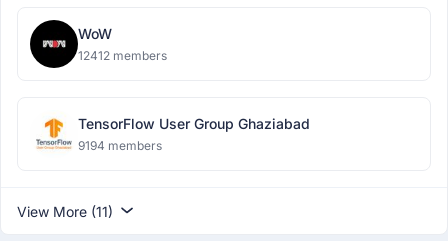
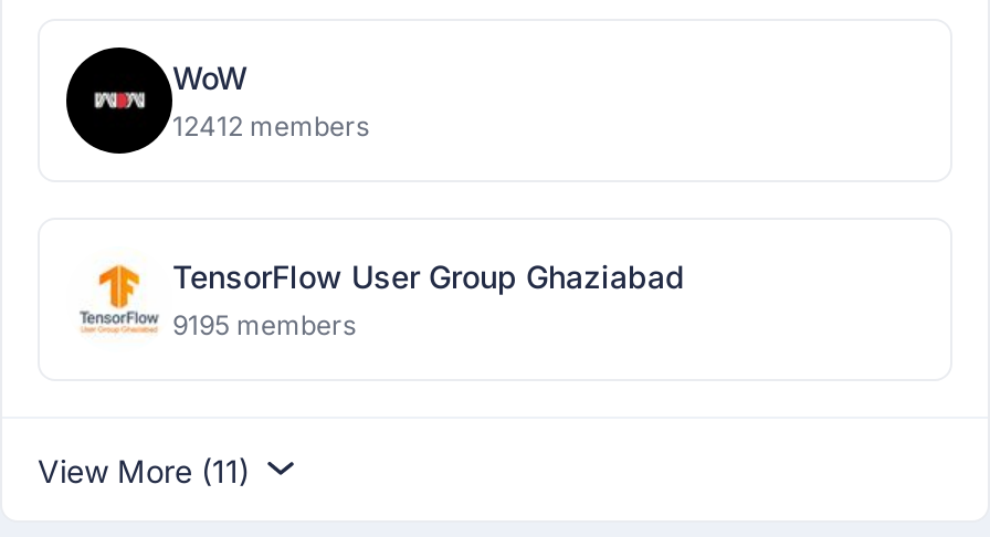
- 9194 members
+ 9195 members
